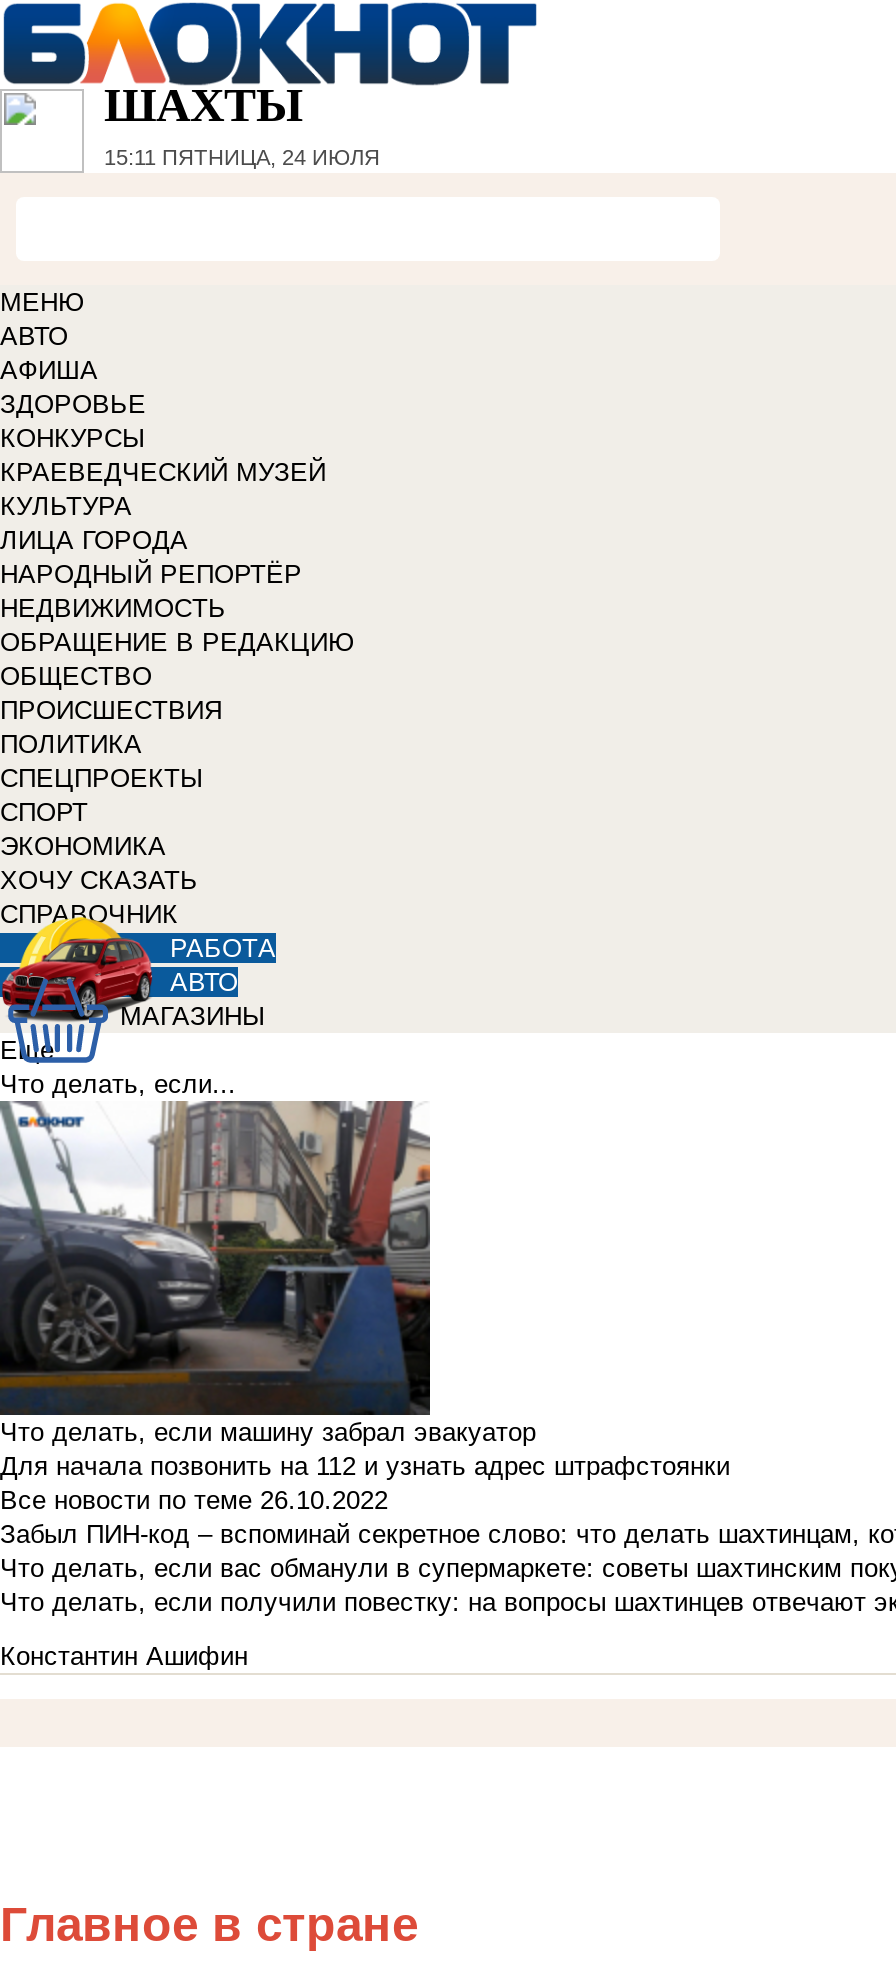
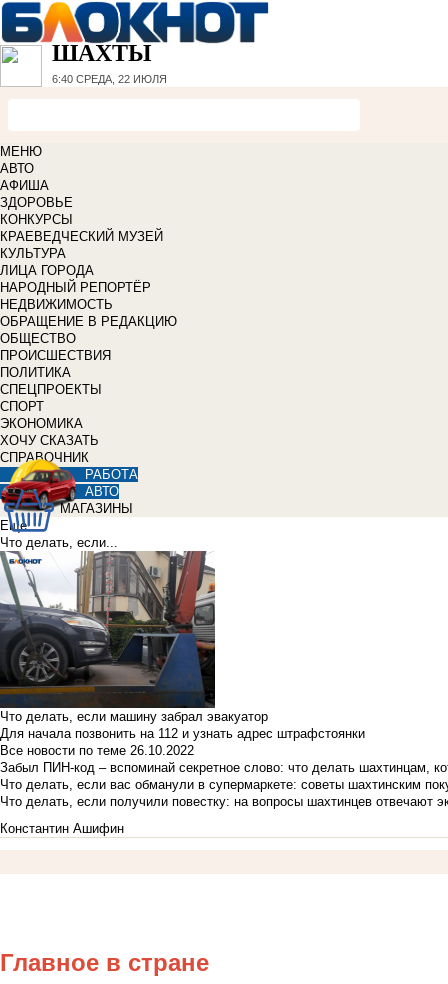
- 15:11 ПЯТНИЦА, 24 ИЮЛЯ
+ 6:40 СРЕДА, 22 ИЮЛЯ
